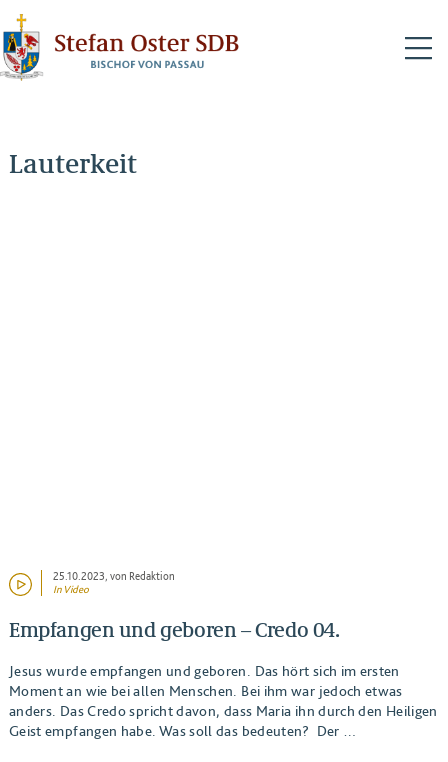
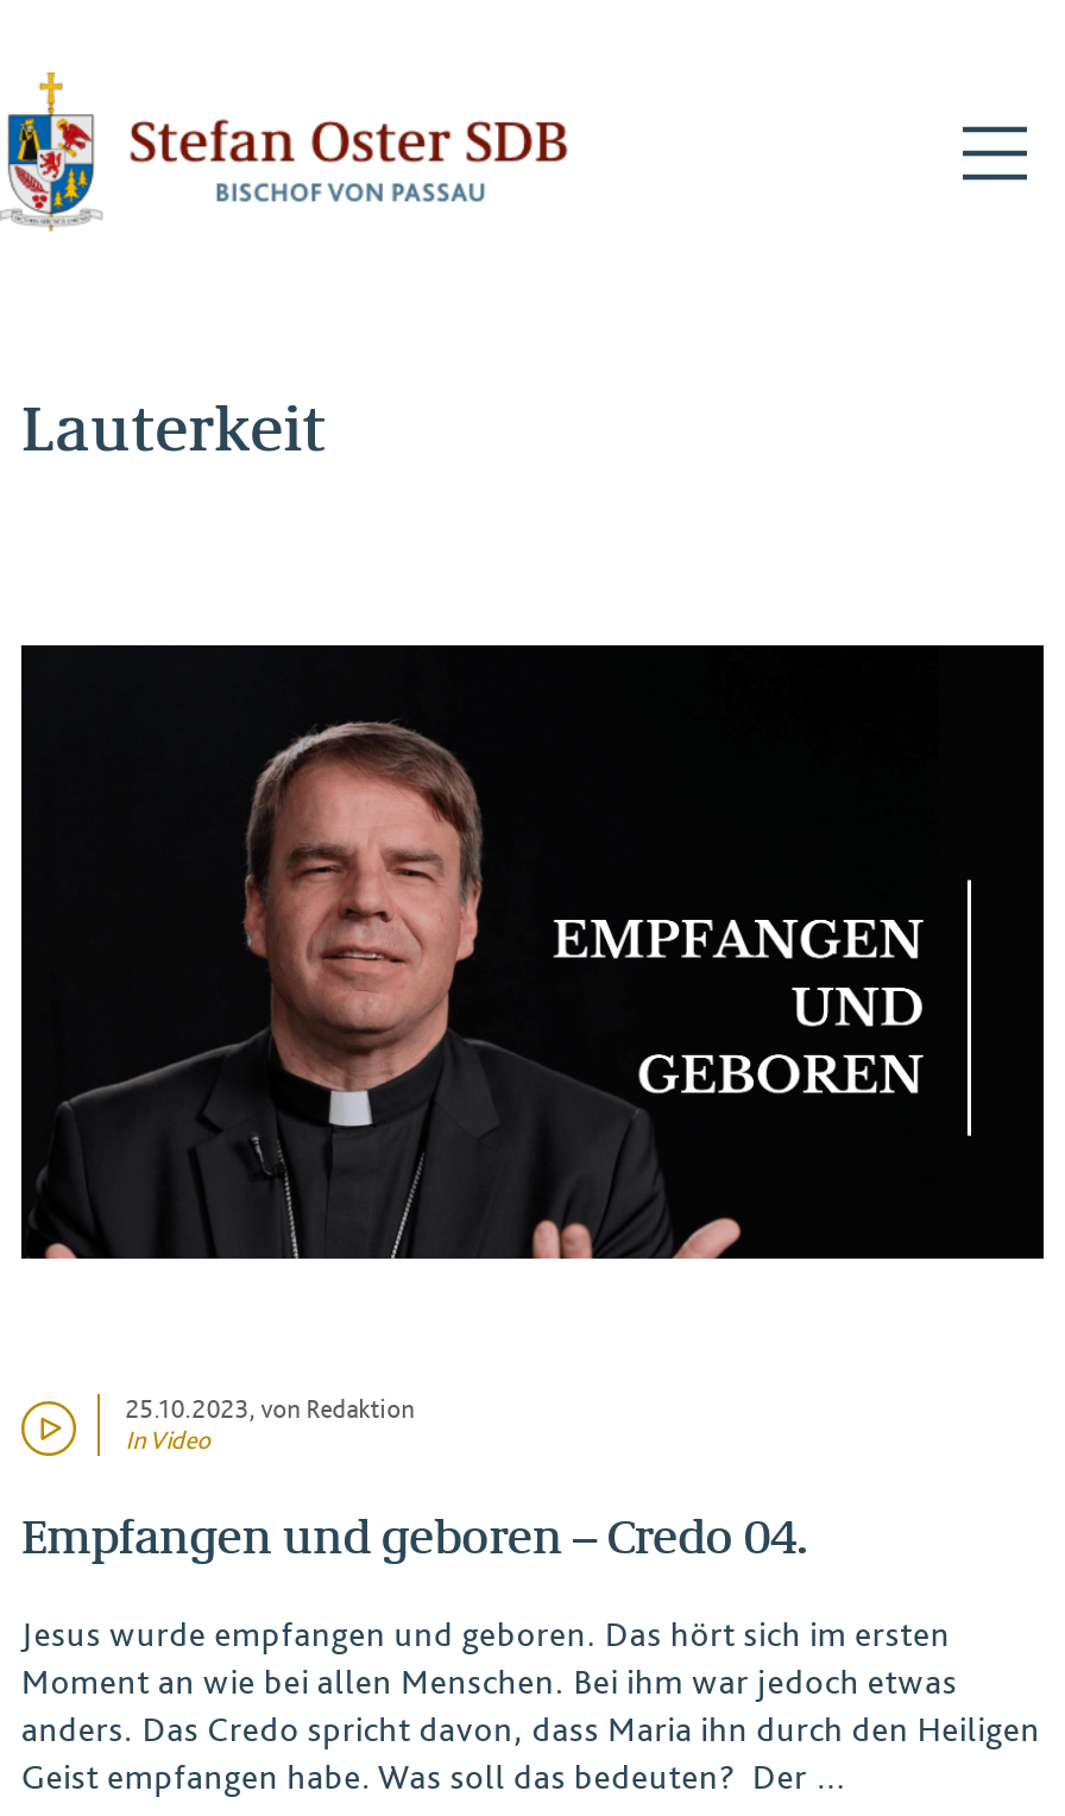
+ [image]
